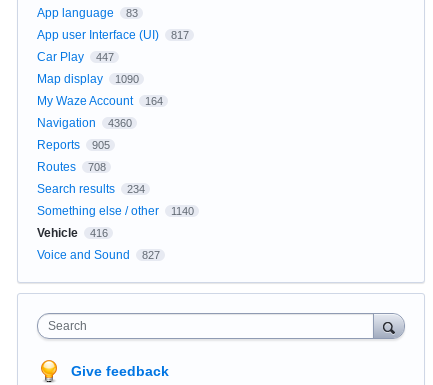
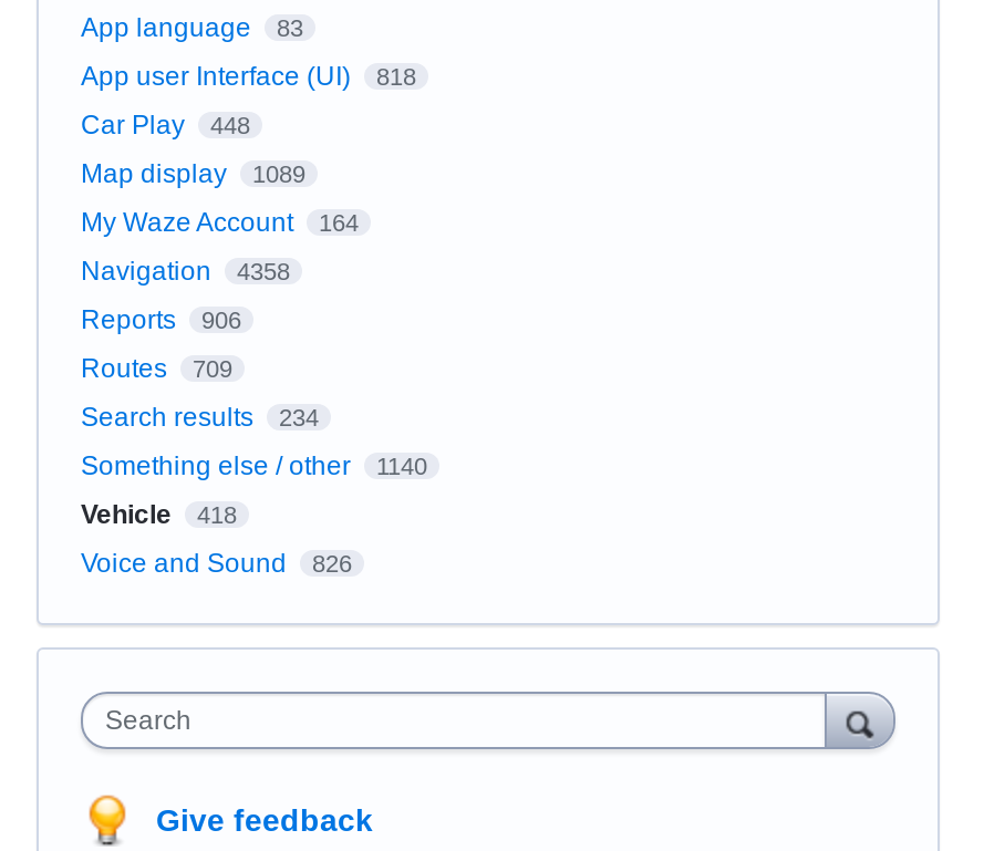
- App user Interface (UI) 817
+ App user Interface (UI) 818

- Car Play 447
+ Car Play 448

- Map display 1090
+ Map display 1089

- Navigation 4360
+ Navigation 4358

- Reports 905
+ Reports 906

- Routes 708
+ Routes 709

- Vehicle 416
+ Vehicle 418

- Voice and Sound 827
+ Voice and Sound 826
